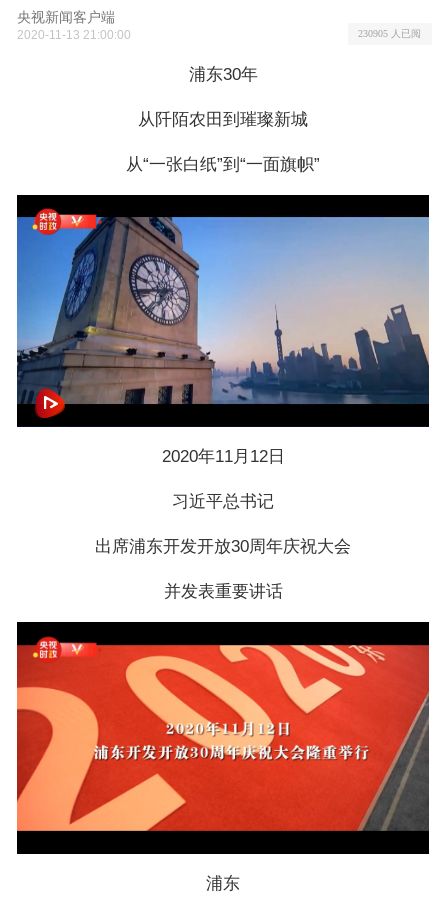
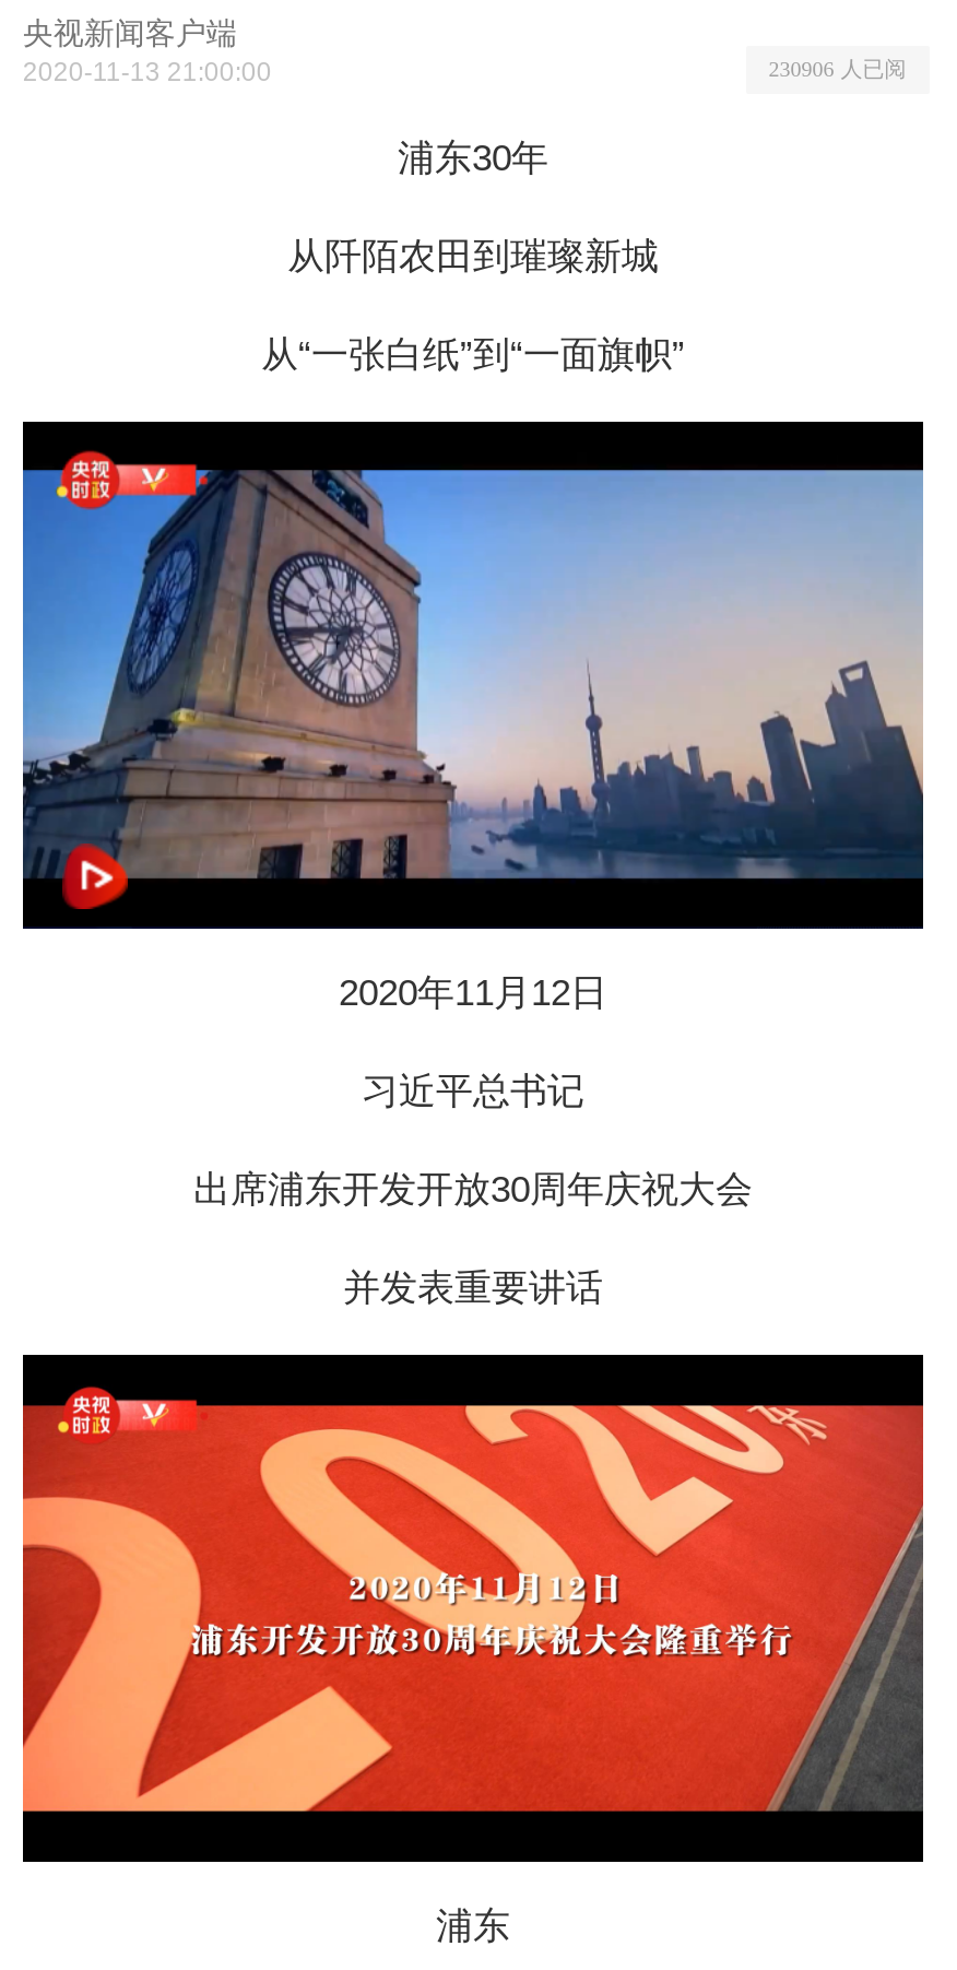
- 230905 人已阅
+ 230906 人已阅
